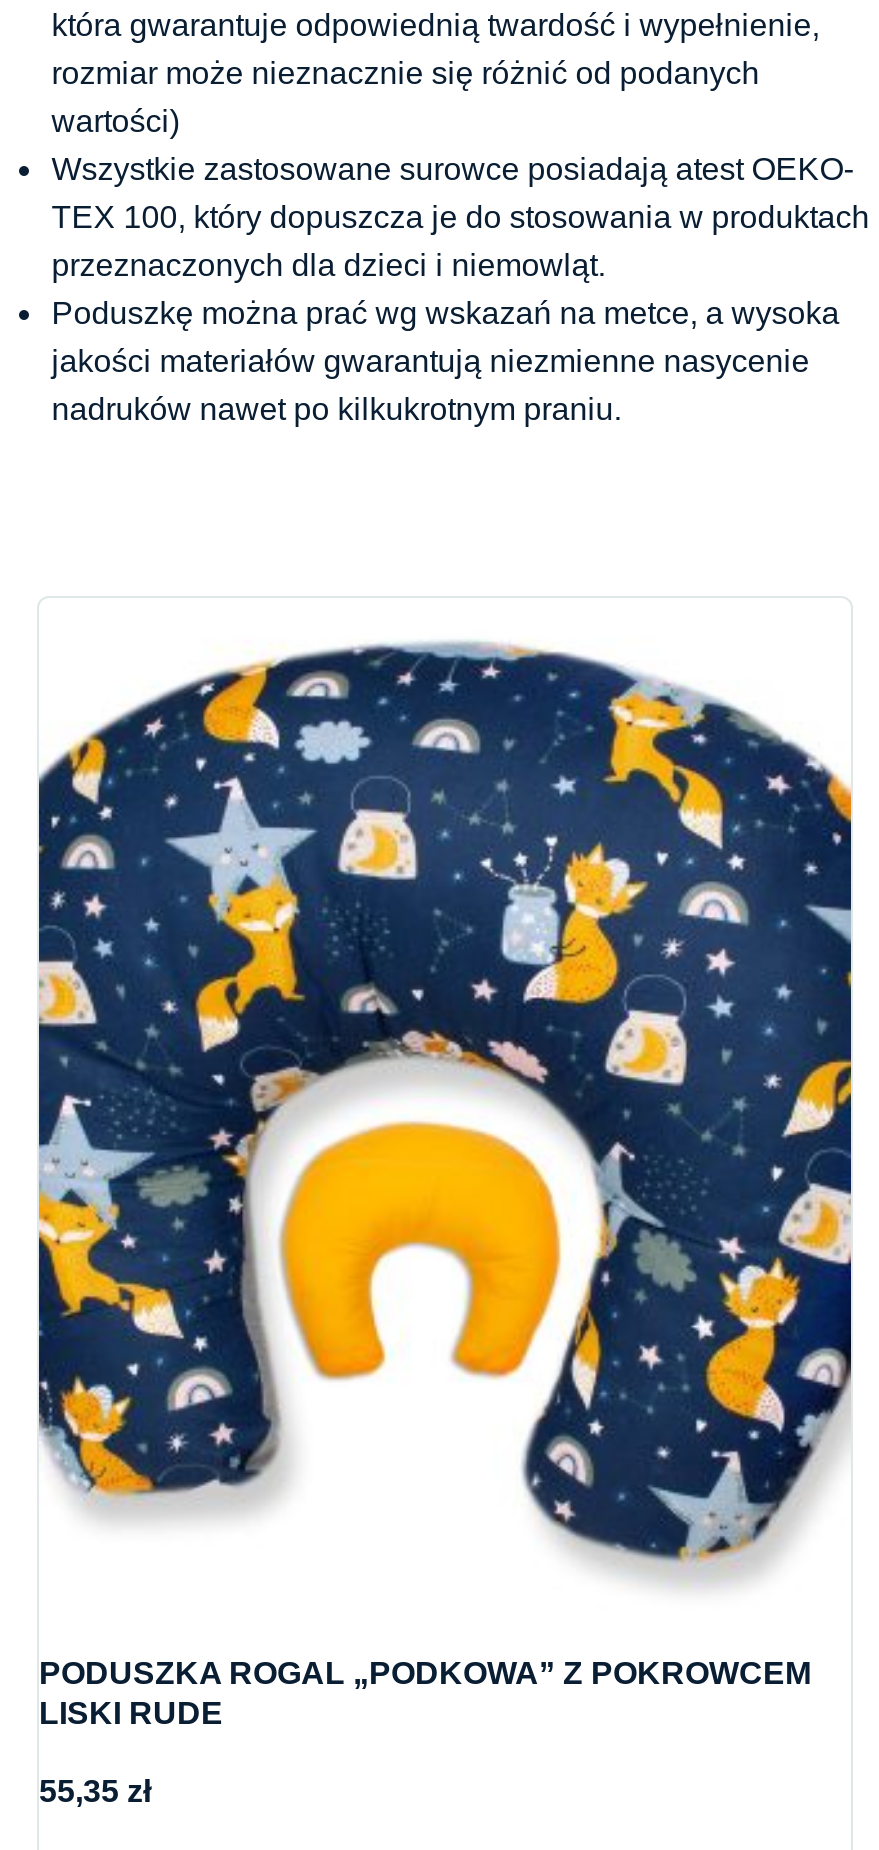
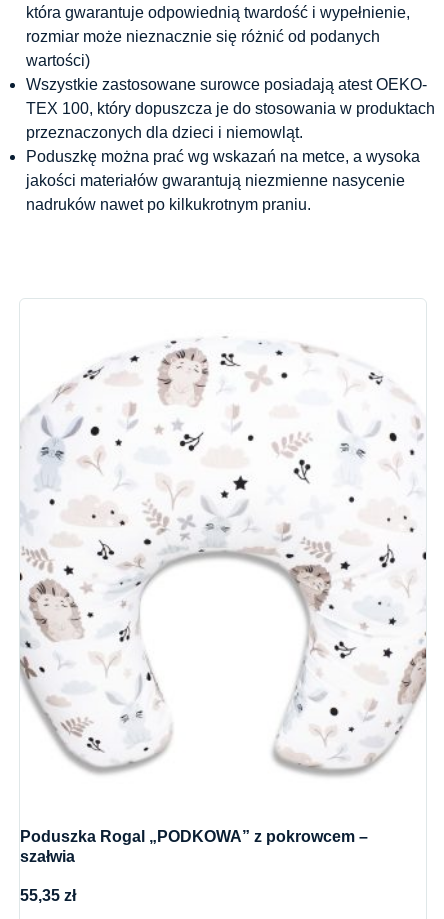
- [image]
- PODUSZKA ROGAL „PODKOWA” Z POKROWCEM
- LISKI RUDE
+ [image]
+ Poduszka Rogal „PODKOWA” z pokrowcem –
+ szałwia
